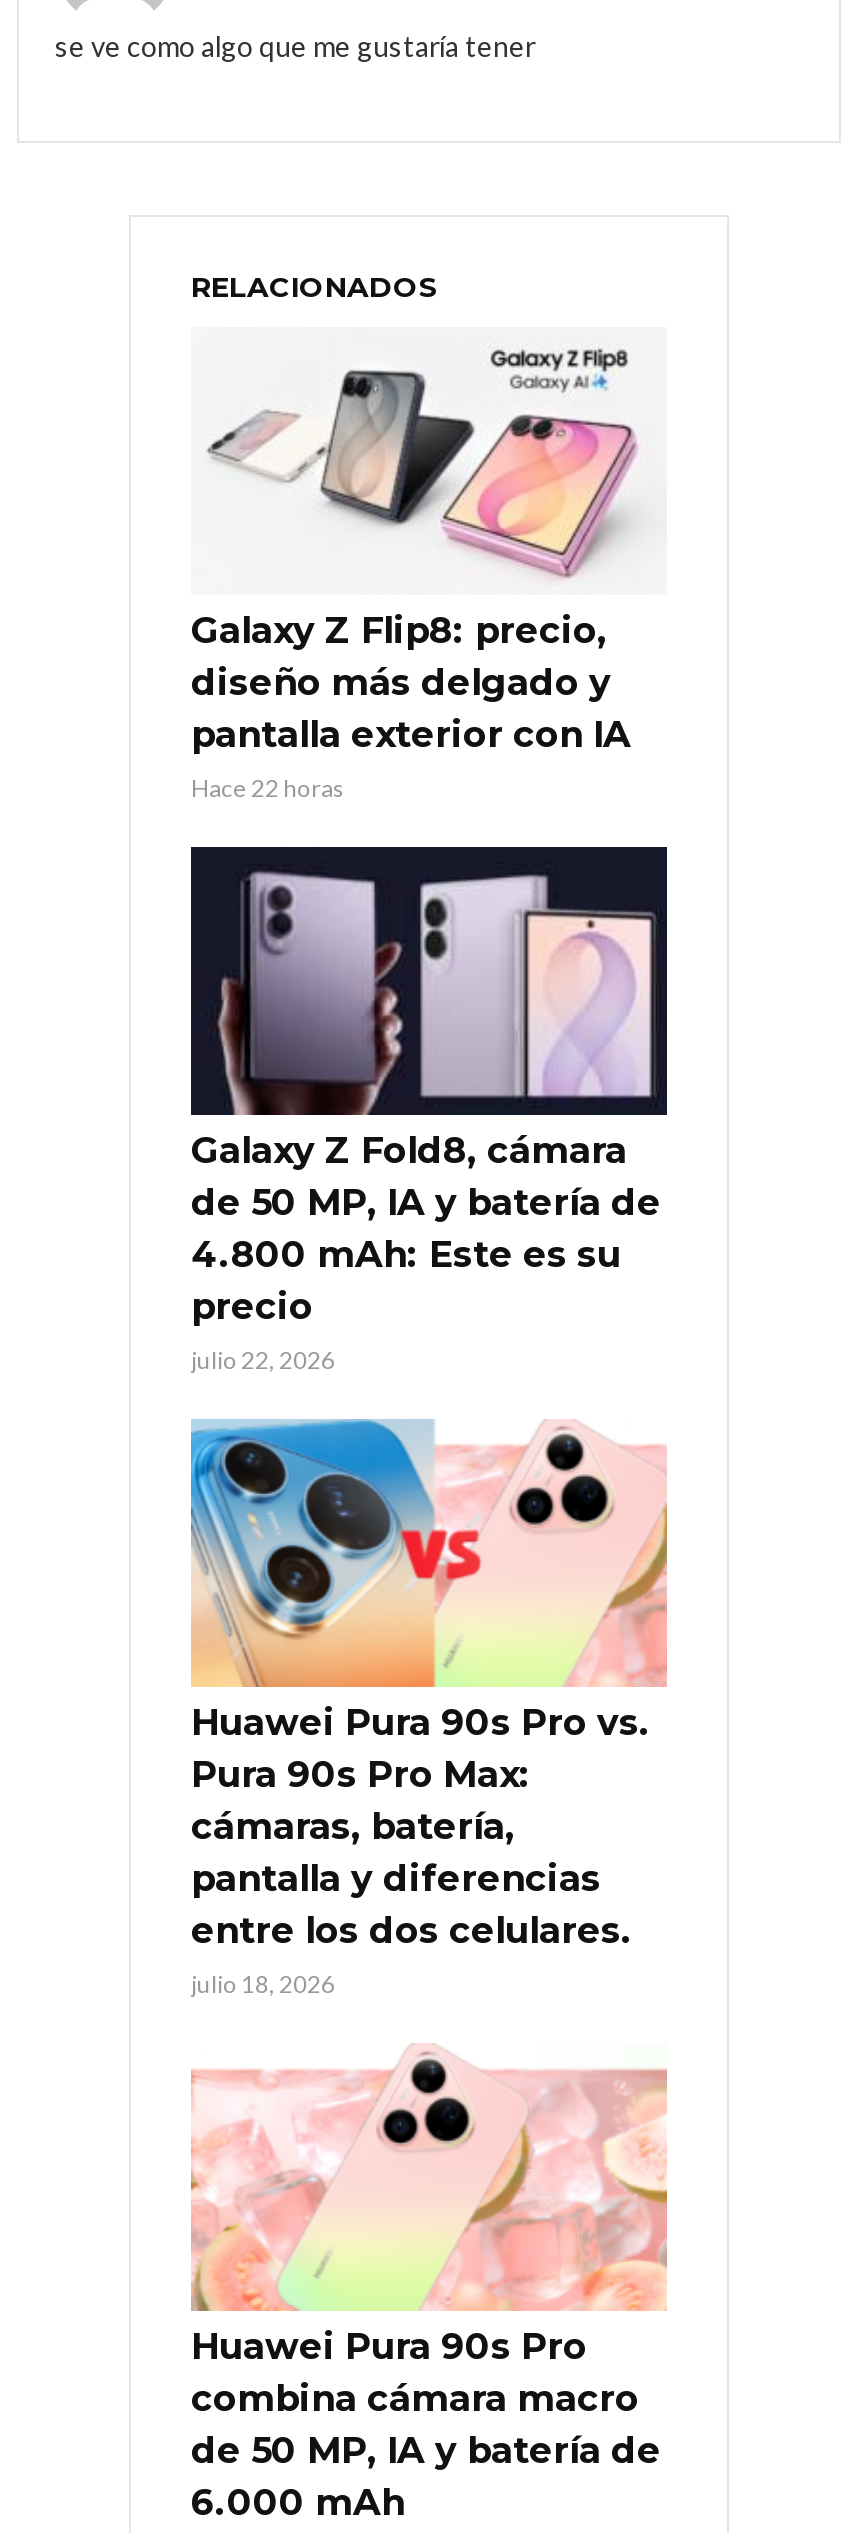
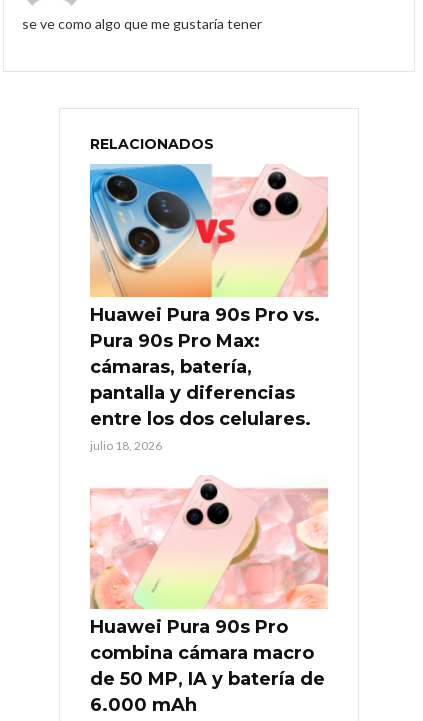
- [image]
- Galaxy Z Flip8: precio,
- diseño más delgado y
- pantalla exterior con IA
- Hace 22 horas

- [image]
- Galaxy Z Fold8, cámara
- de 50 MP, IA y batería de
- 4.800 mAh: Este es su
- precio
- julio 22, 2026
